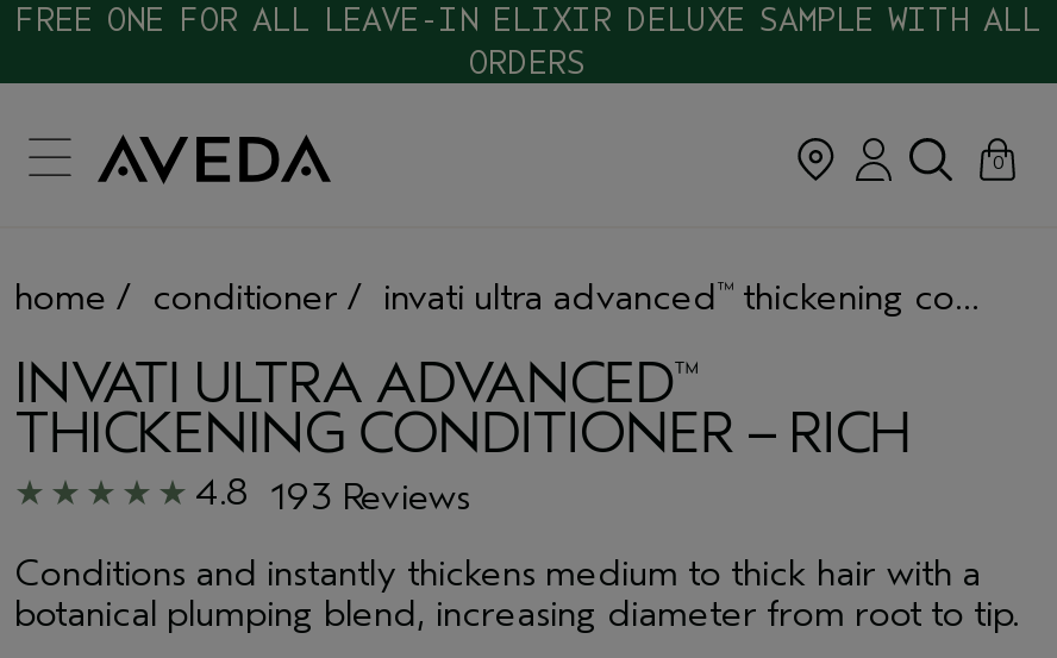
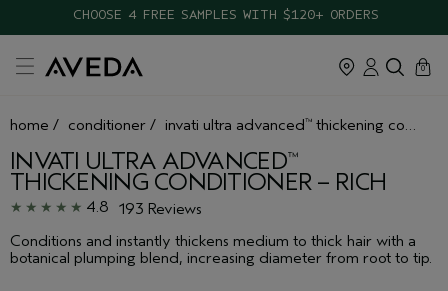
- FREE ONE FOR ALL LEAVE-IN ELIXIR DELUXE SAMPLE WITH ALL
- ORDERS
+ CHOOSE 4 FREE SAMPLES WITH $120+ ORDERS
